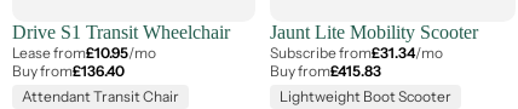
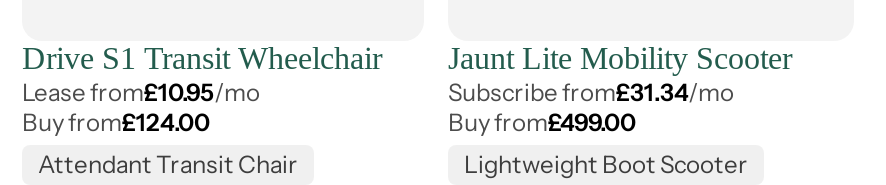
- Buy from£136.40
+ Buy from£124.00

- Buy from£415.83
+ Buy from£499.00
